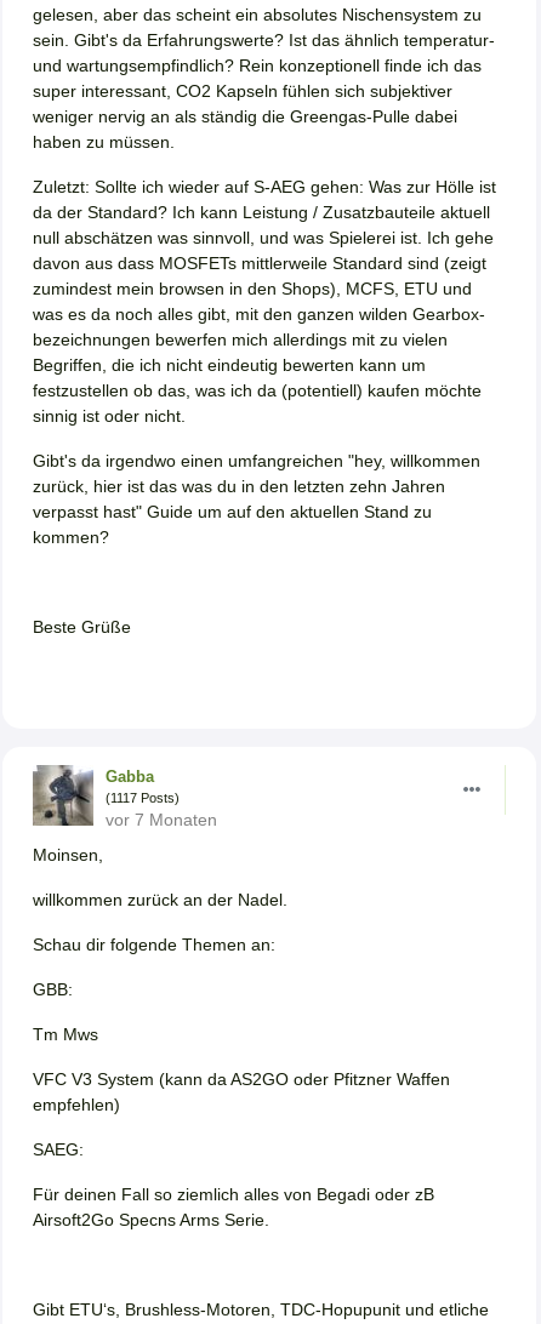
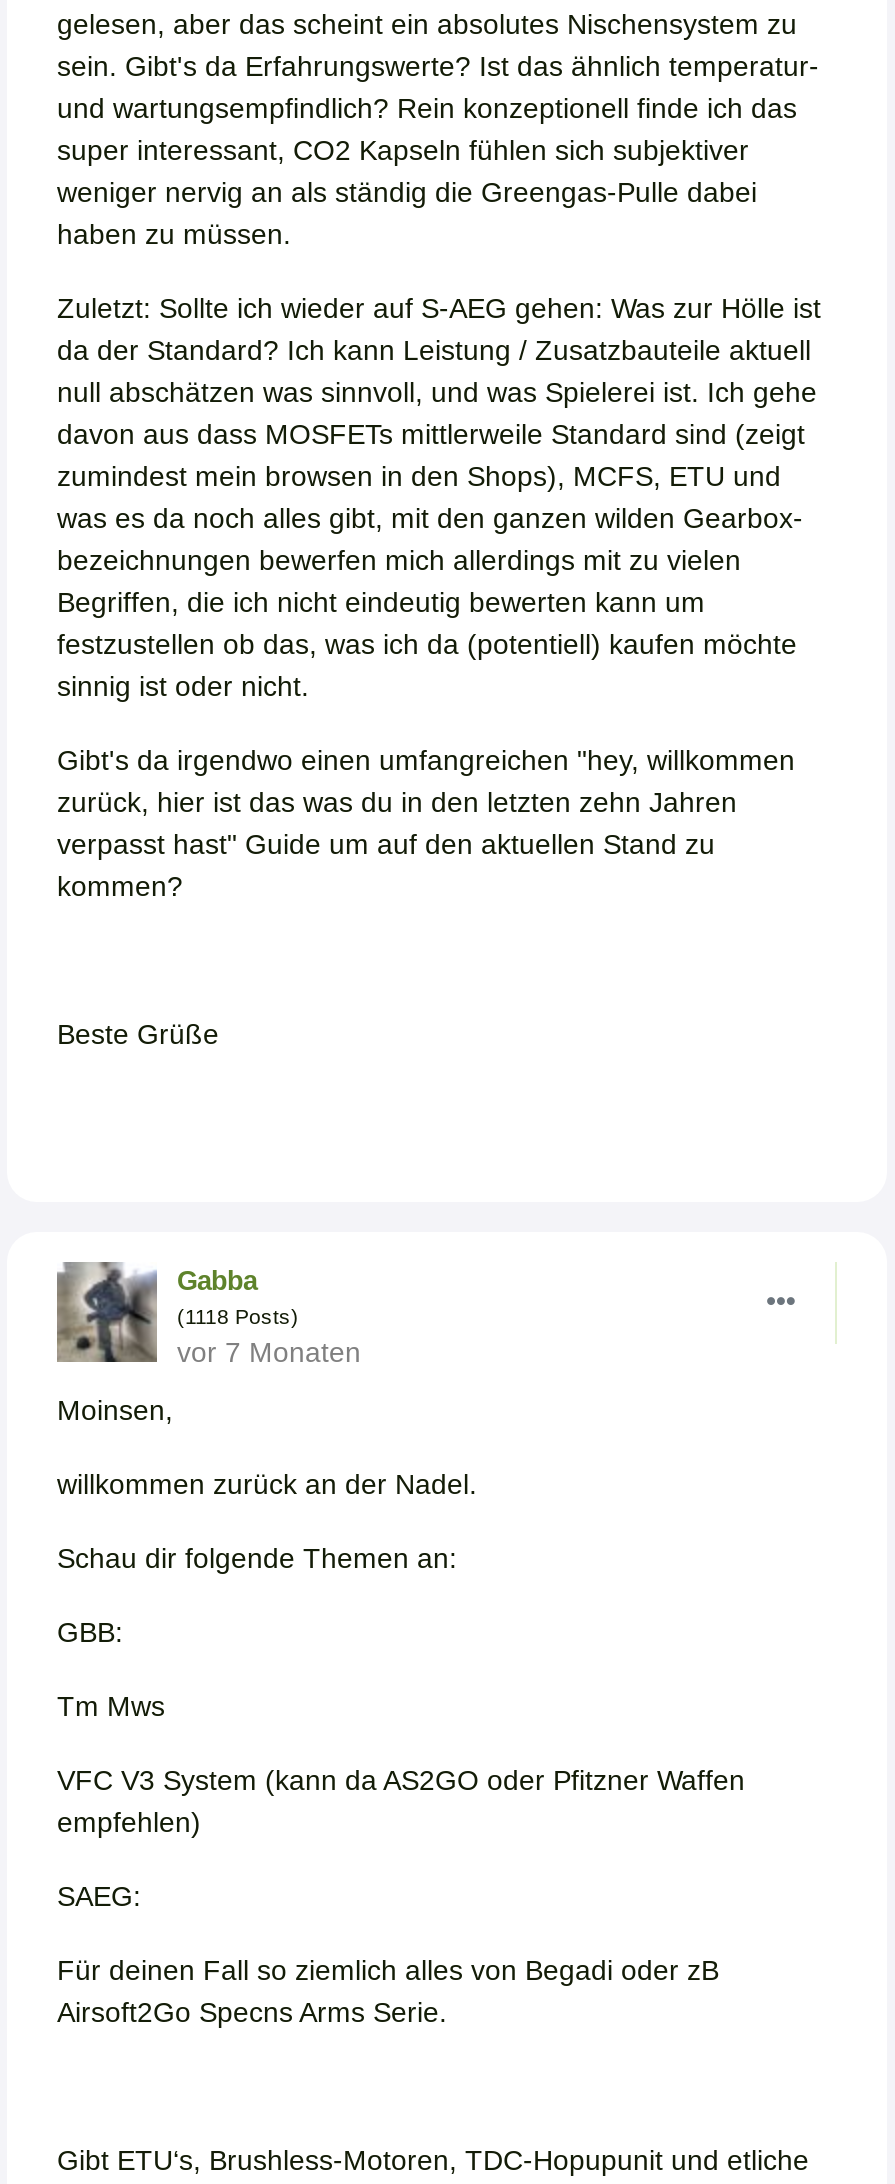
- (1117 Posts)
+ (1118 Posts)
